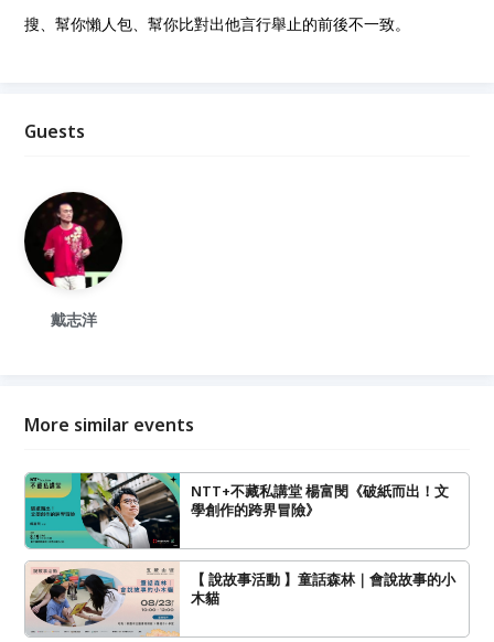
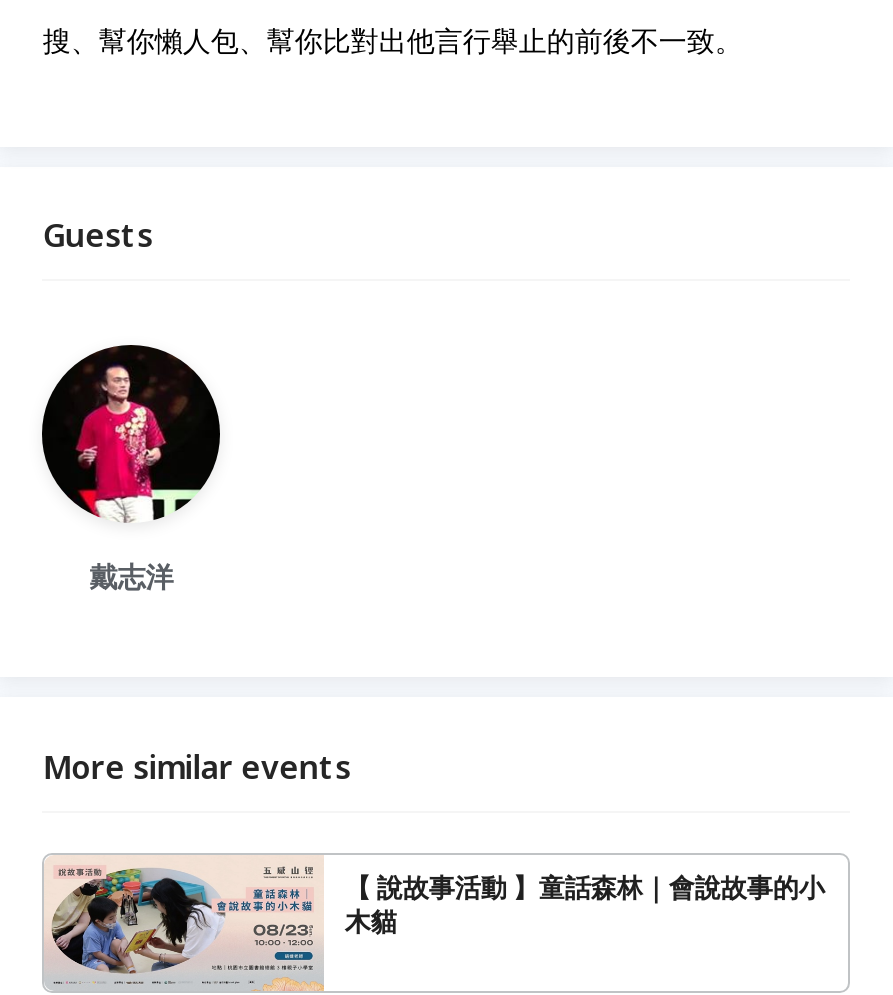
- [image]
- NTT+不藏私講堂 楊富閔《破紙而出！文
- 學創作的跨界冒險》
